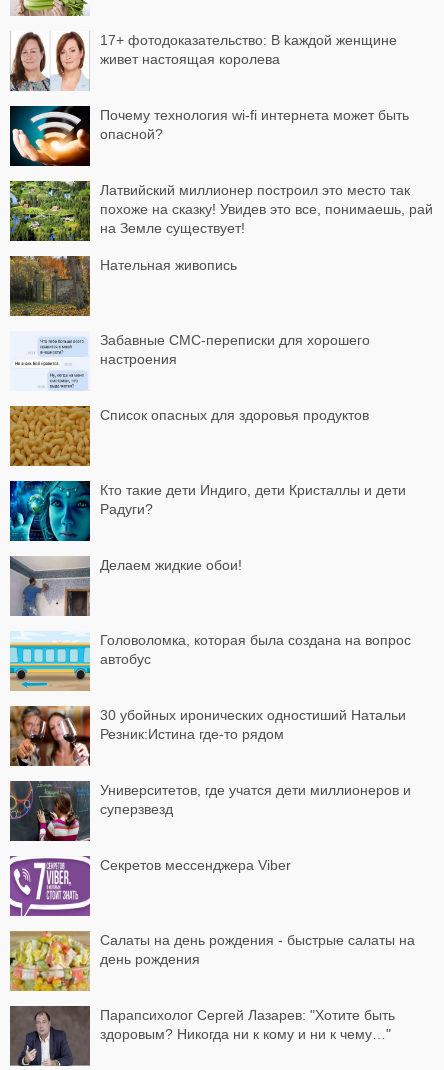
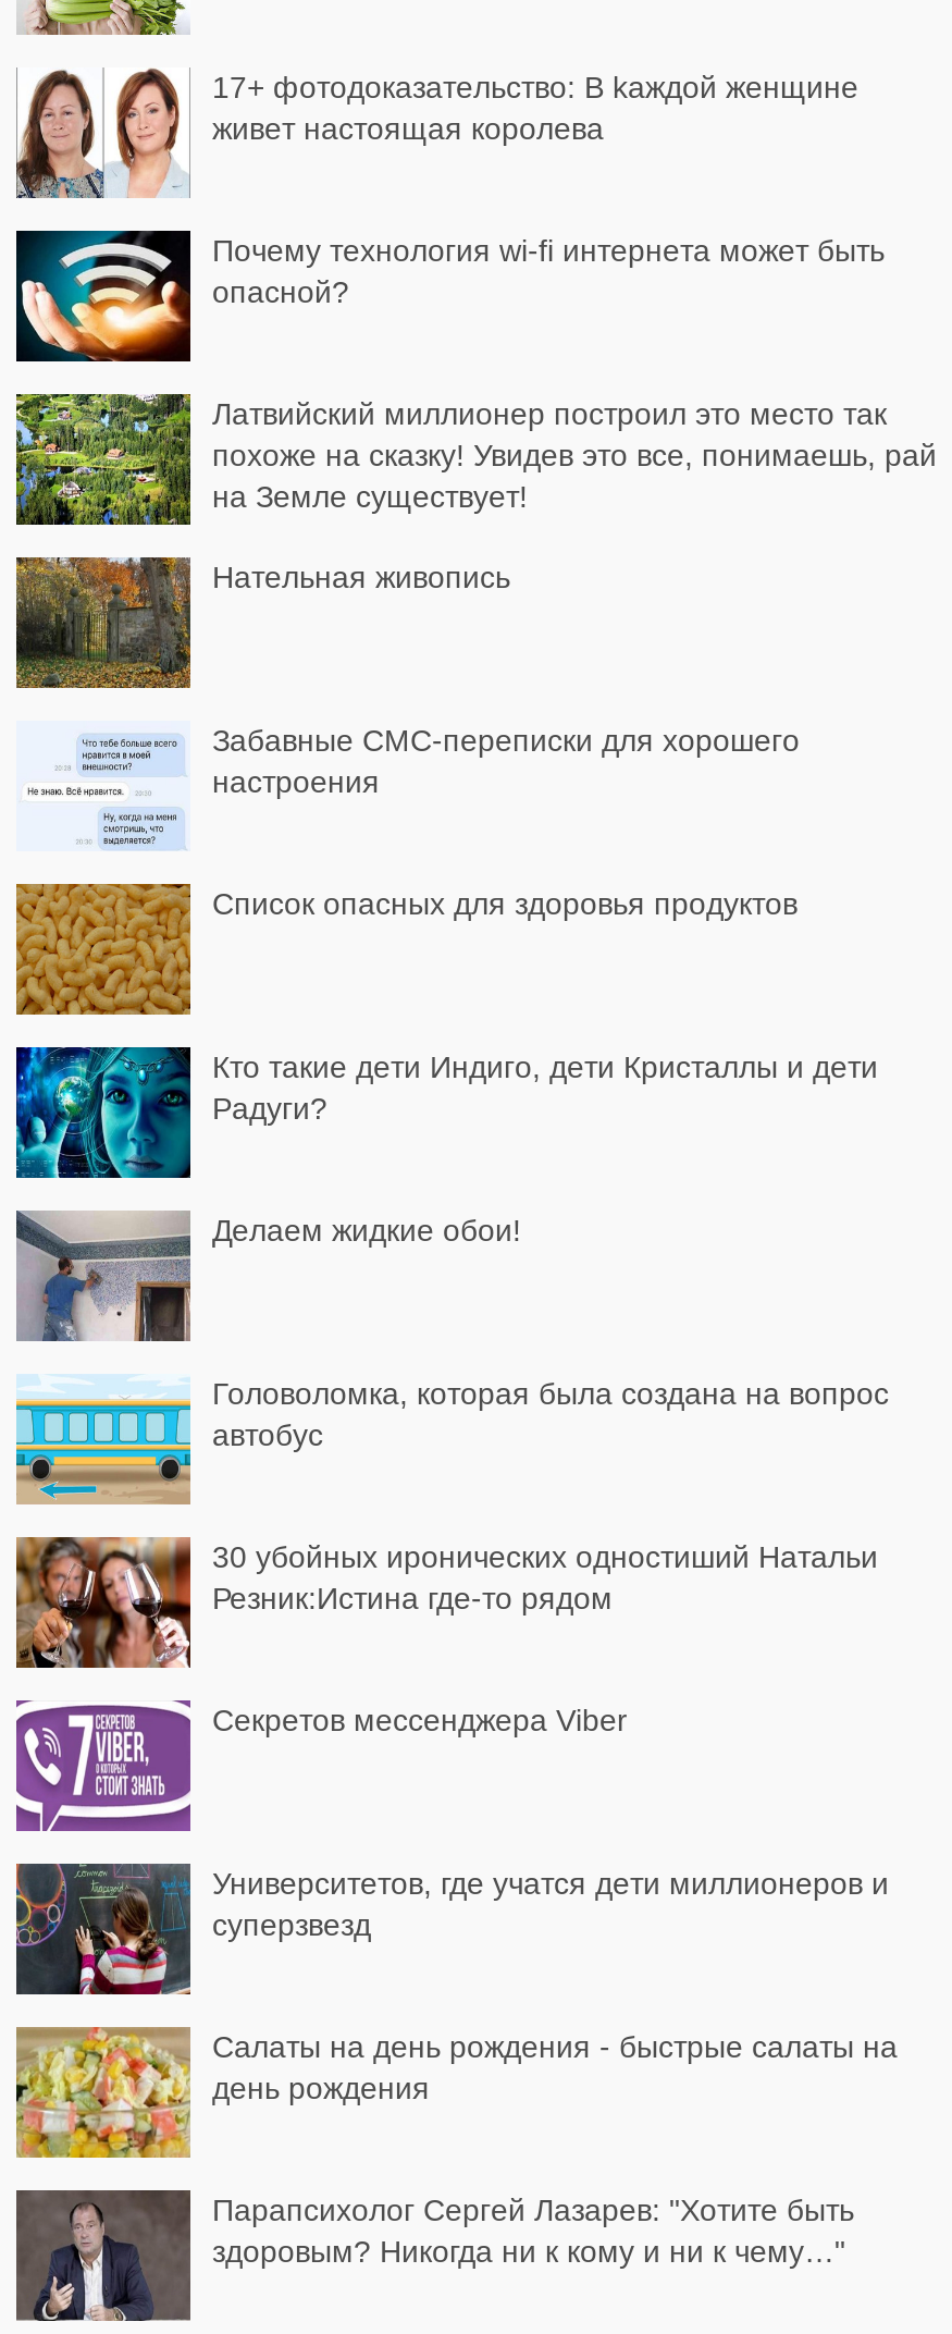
moved down: [image] | Университетов, где учатся дети миллионеров и | суперзвезд

moved up: [image] | Cекретов мессенджера Viber
